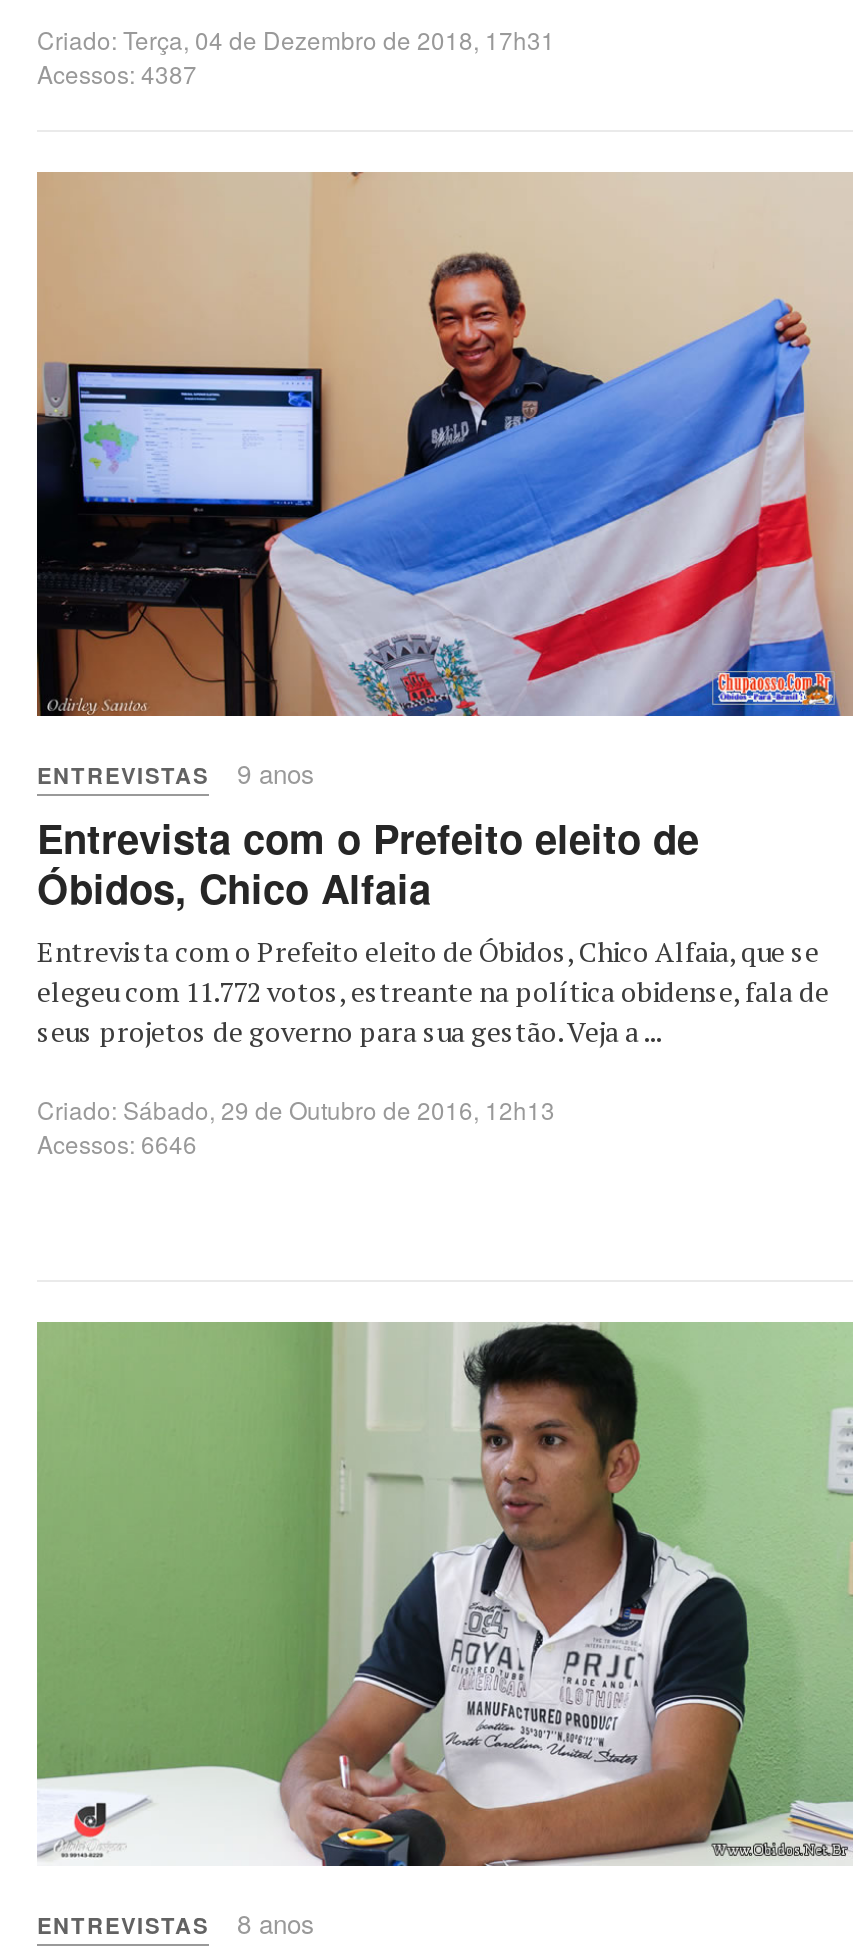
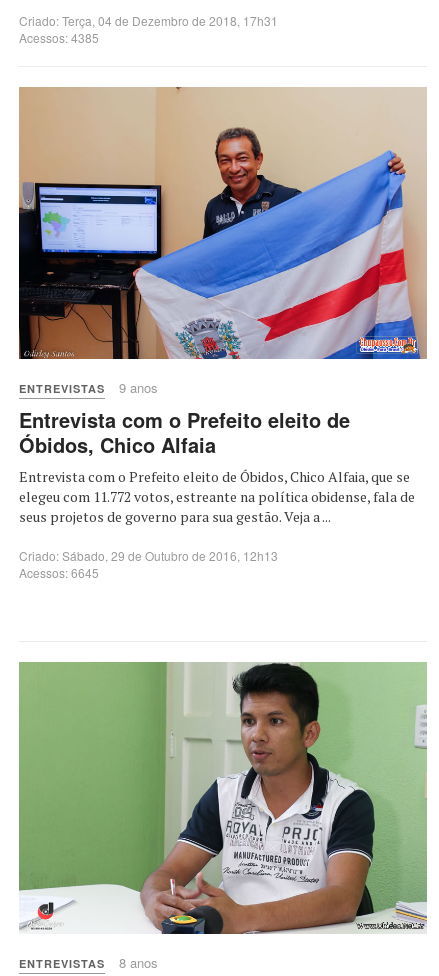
- Acessos: 4387
+ Acessos: 4385

- Acessos: 6646
+ Acessos: 6645
